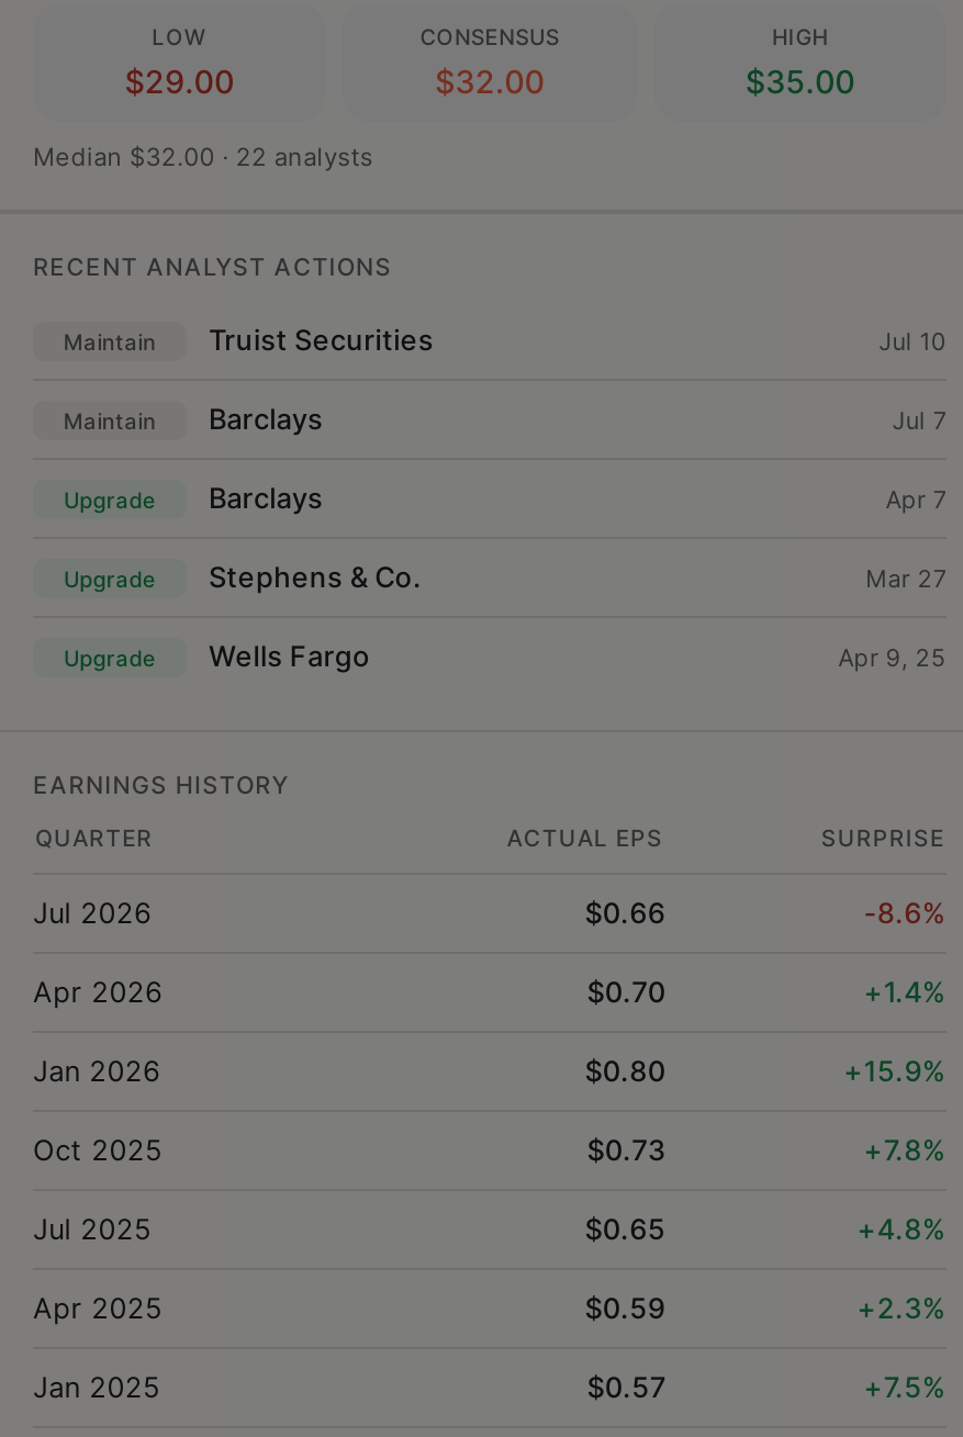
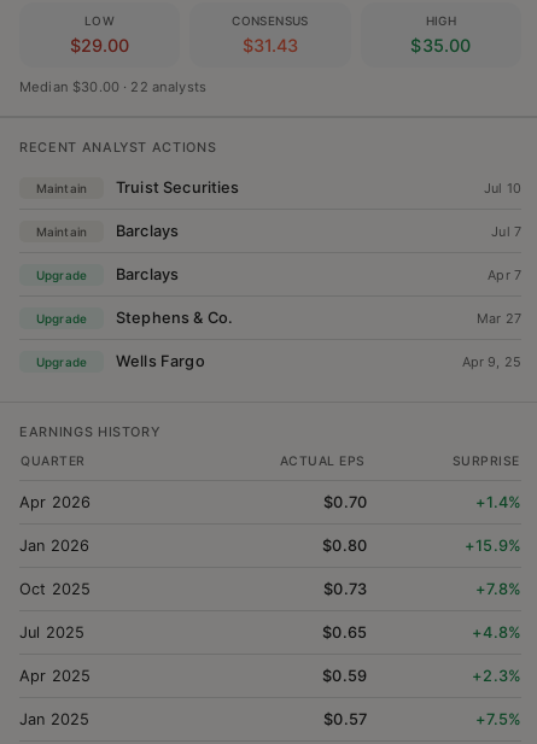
- $32.00
+ $31.43

- Median $32.00 · 22 analysts
+ Median $30.00 · 22 analysts

- Jul 2026
- $0.66
- -8.6%
